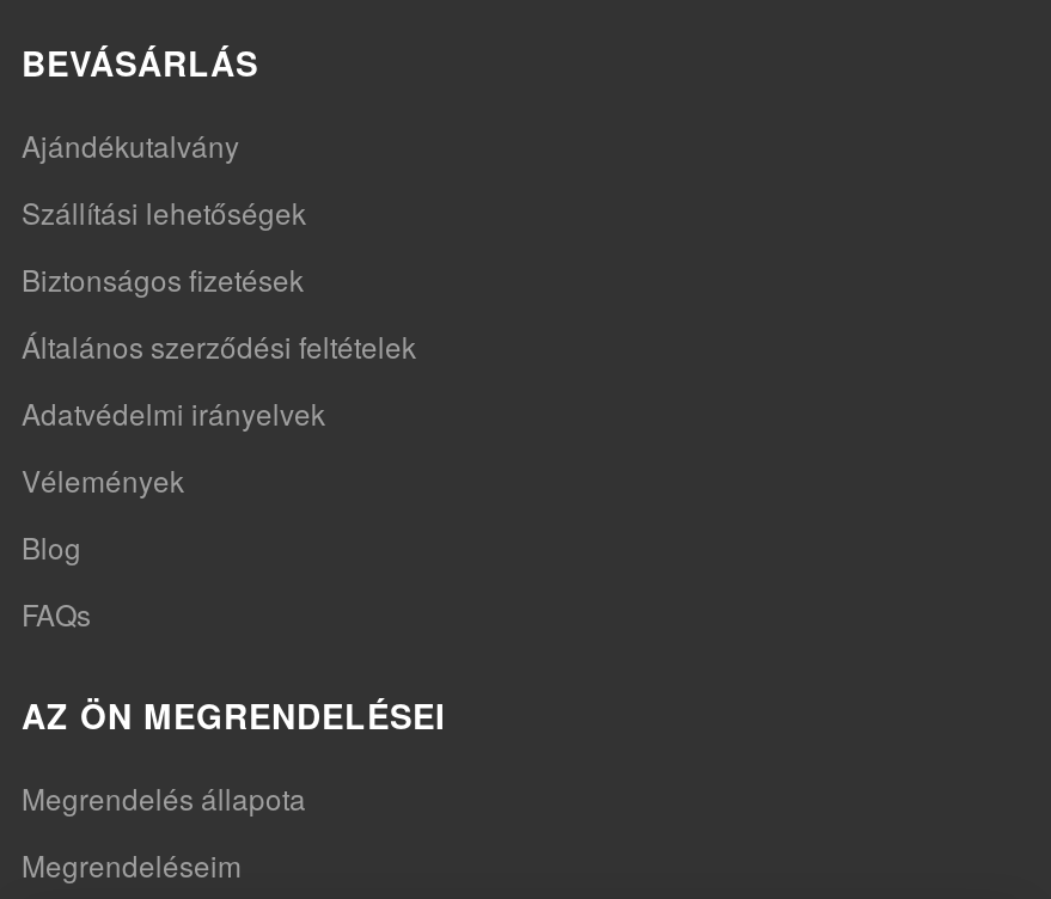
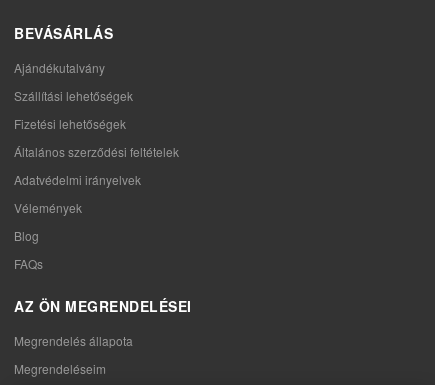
- Biztonságos fizetések
+ Fizetési lehetőségek
